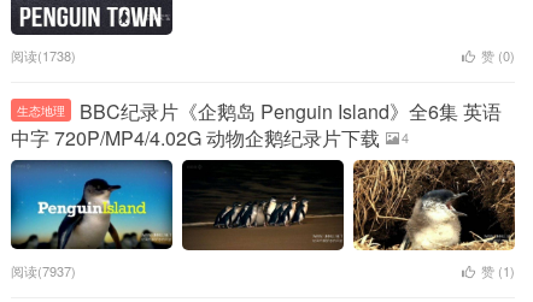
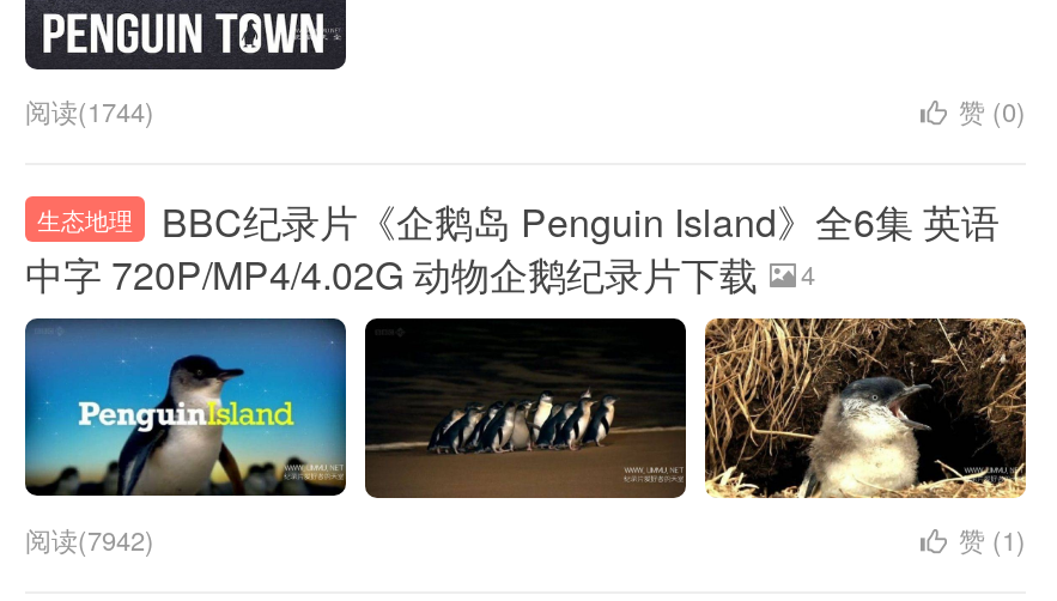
- 阅读(1738)
+ 阅读(1744)

- 阅读(7937)
+ 阅读(7942)
